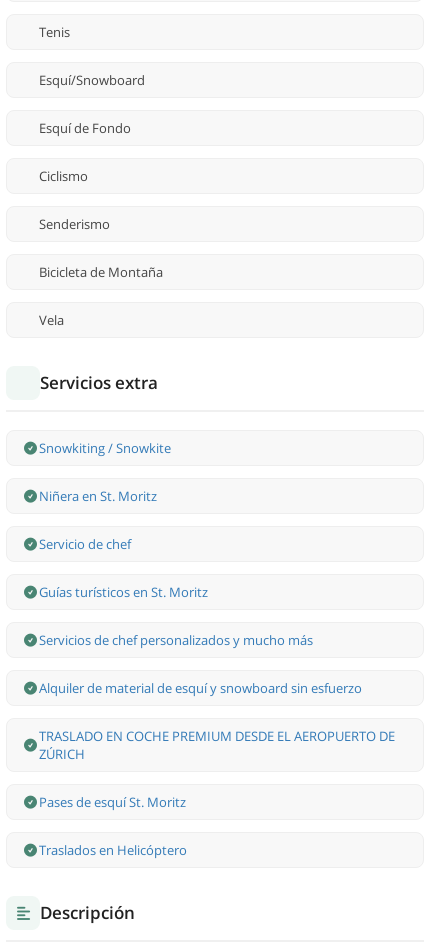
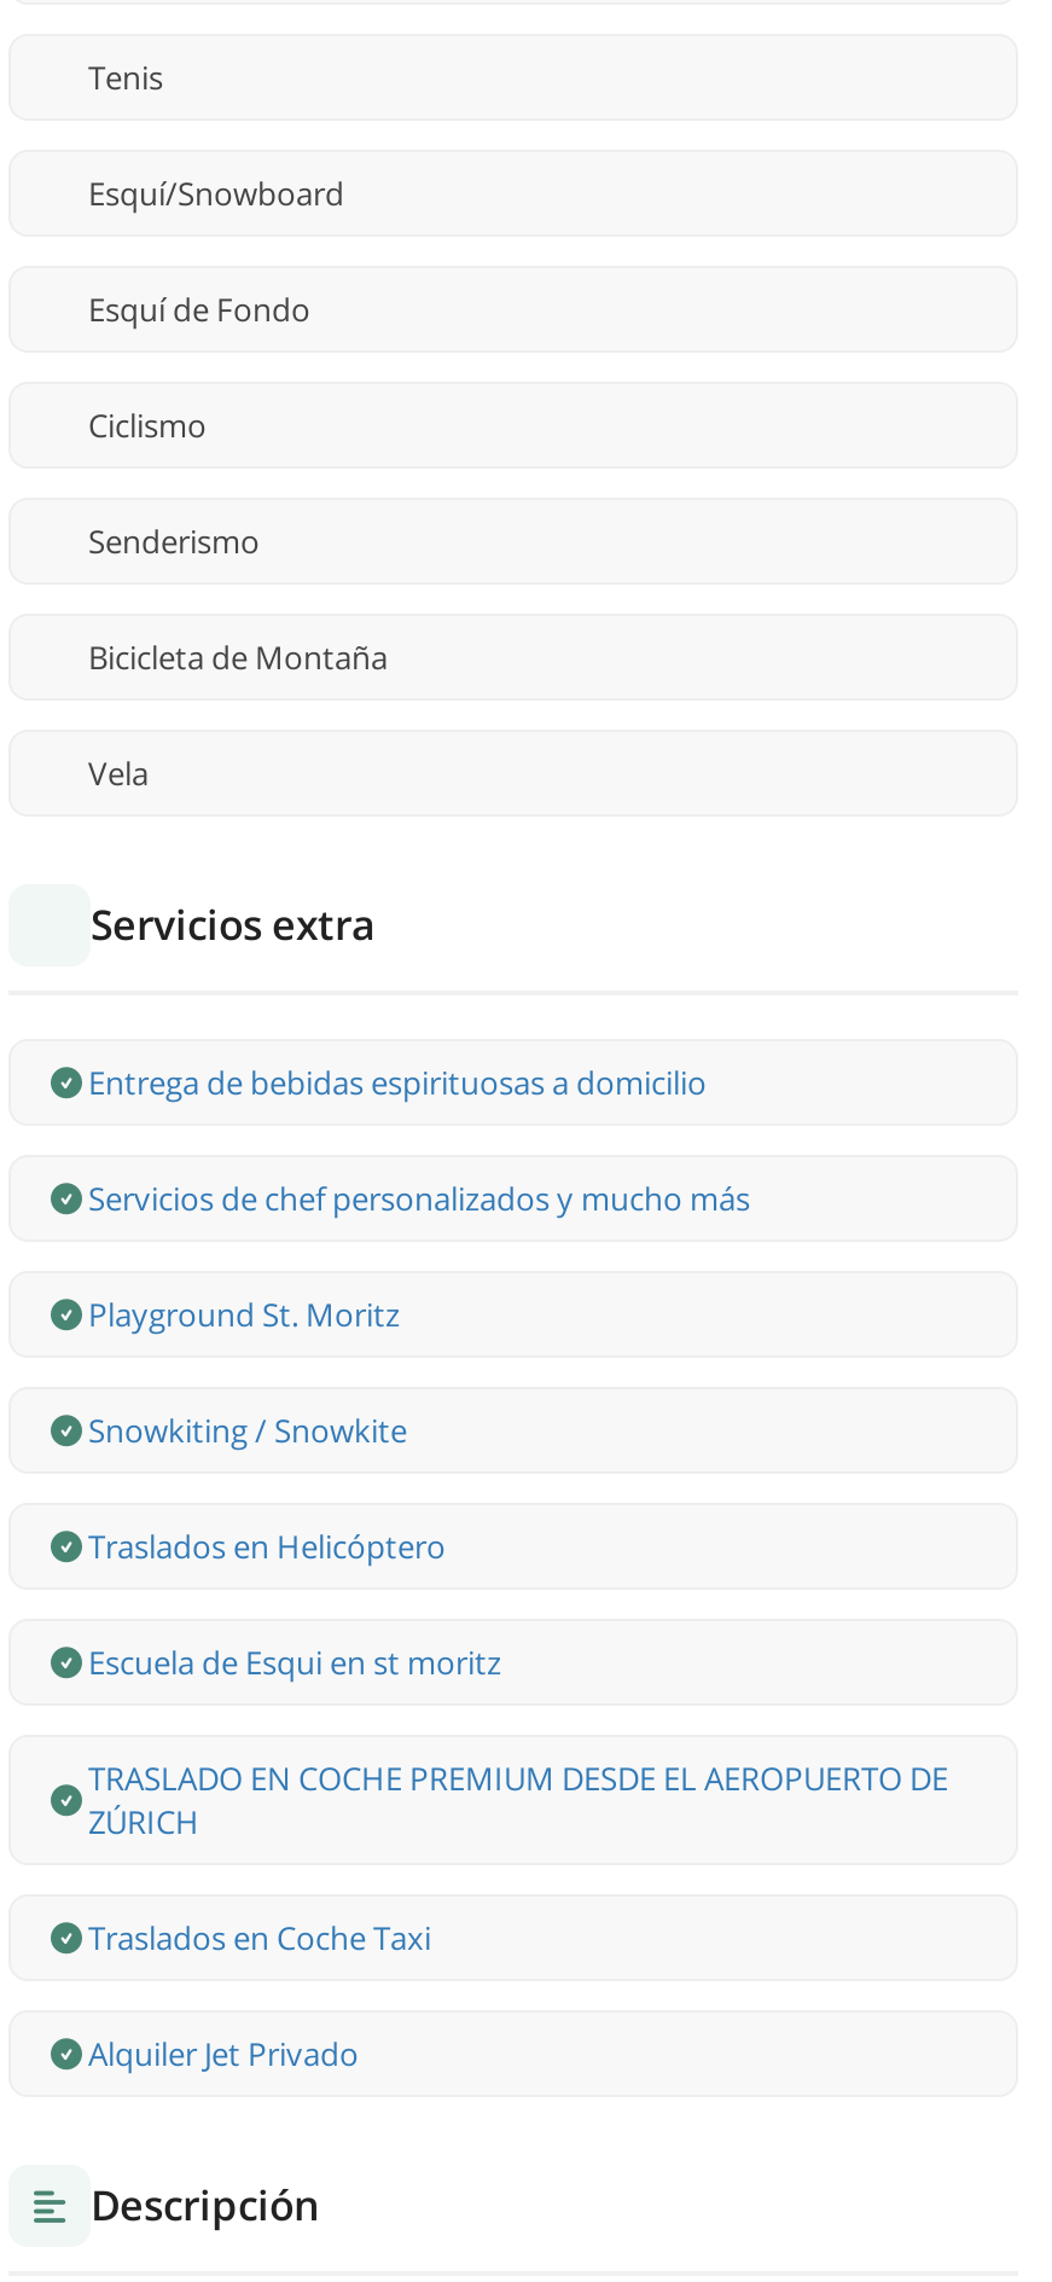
+ Entrega de bebidas espirituosas a domicilio
+ Playground St. Moritz

moved down: Snowkiting / Snowkite

- Niñera en St. Moritz
- Servicio de chef
- Guías turísticos en St. Moritz
- Alquiler de material de esquí y snowboard sin esfuerzo
+ Escuela de Esqui en st moritz

moved up: Servicios de chef personalizados y mucho más

+ Alquiler Jet Privado

- Pases de esquí St. Moritz
+ Traslados en Coche Taxi

moved up: Traslados en Helicóptero
